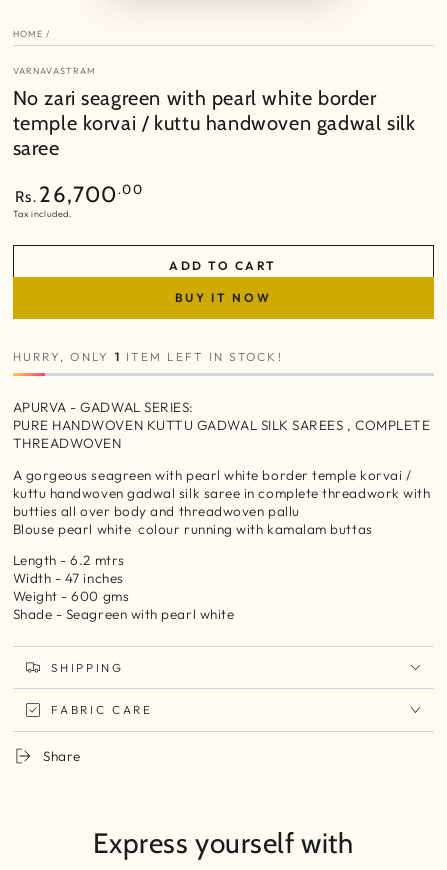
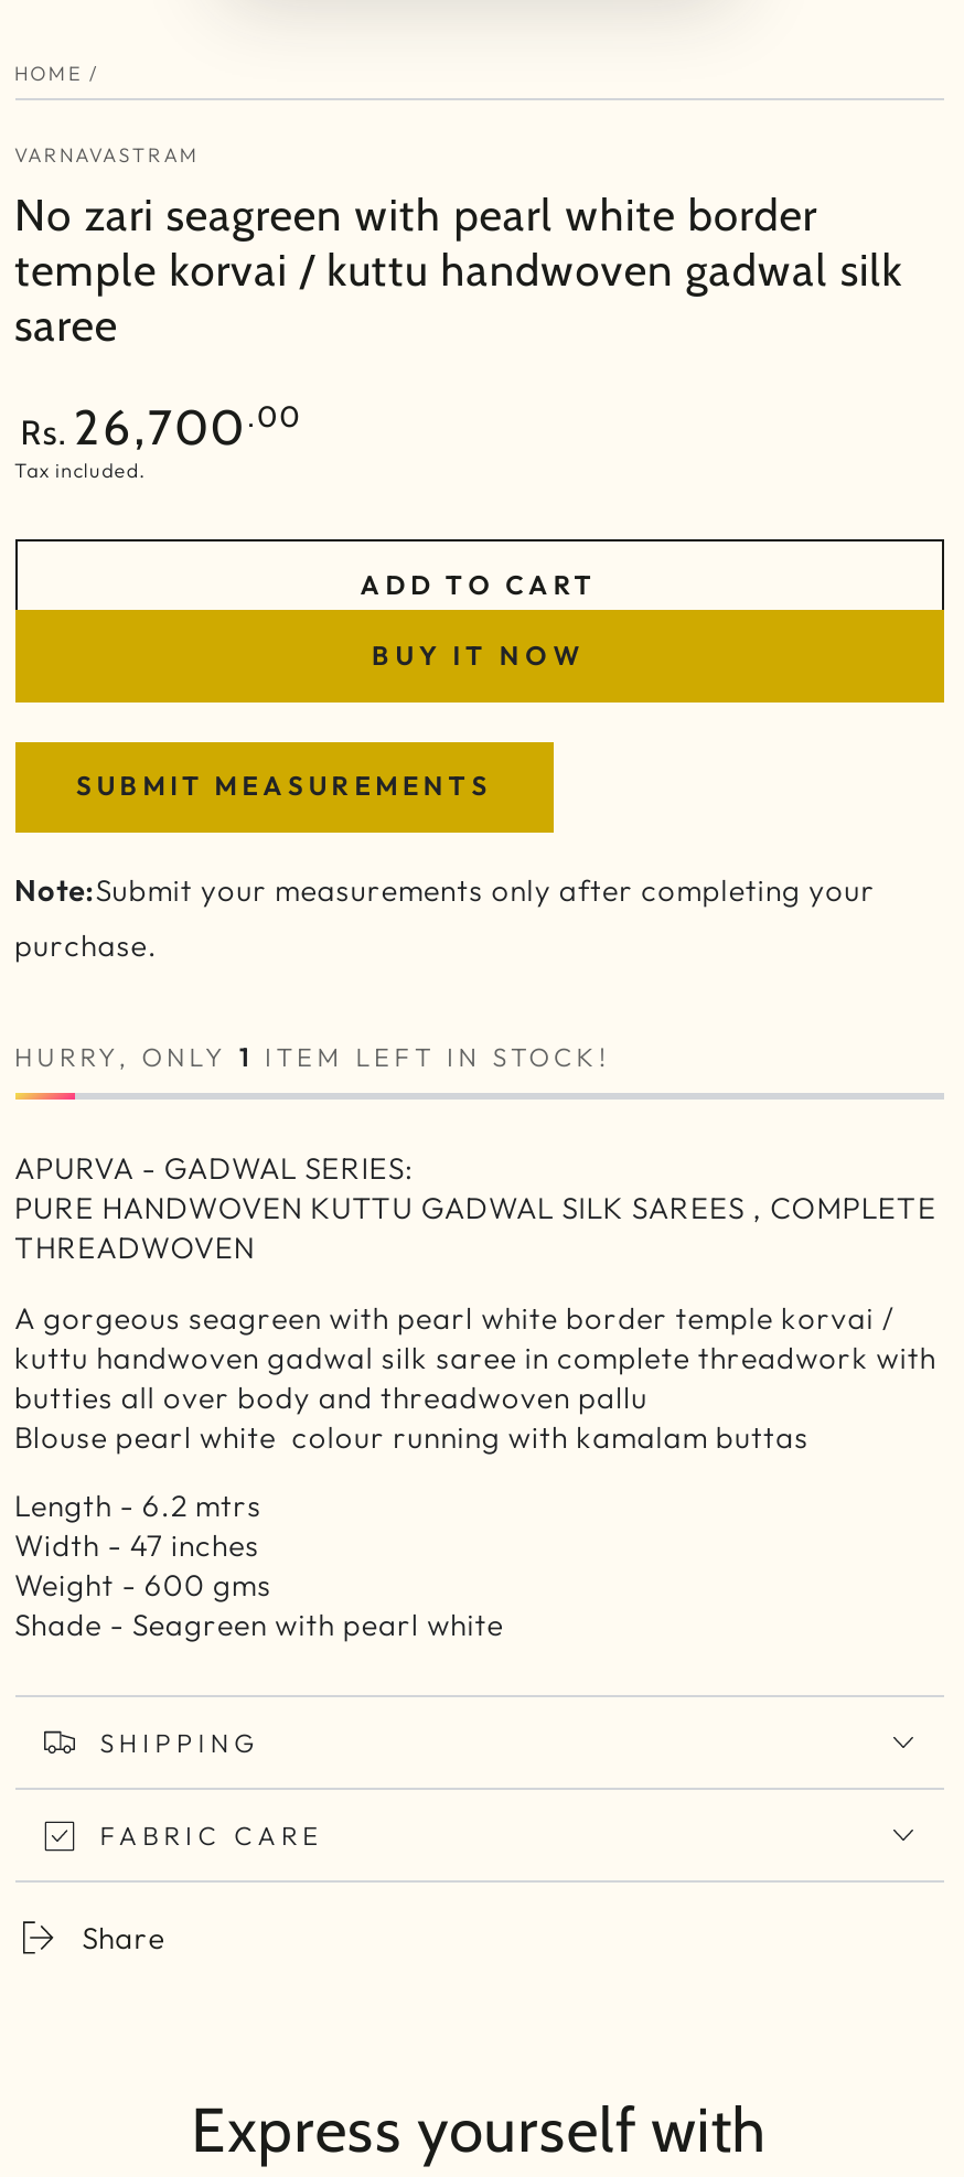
+ SUBMIT MEASUREMENTS
+ Note:Submit your measurements only after completing your
+ purchase.
